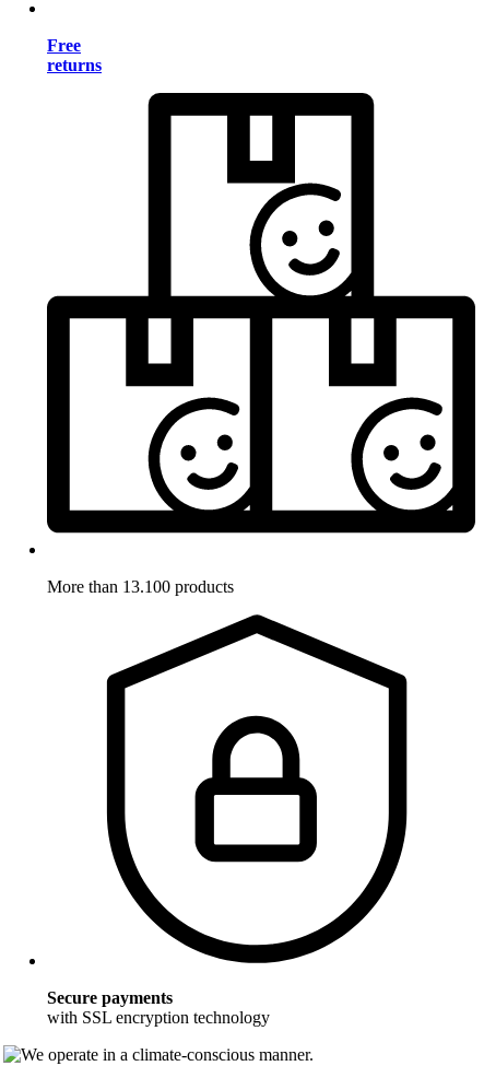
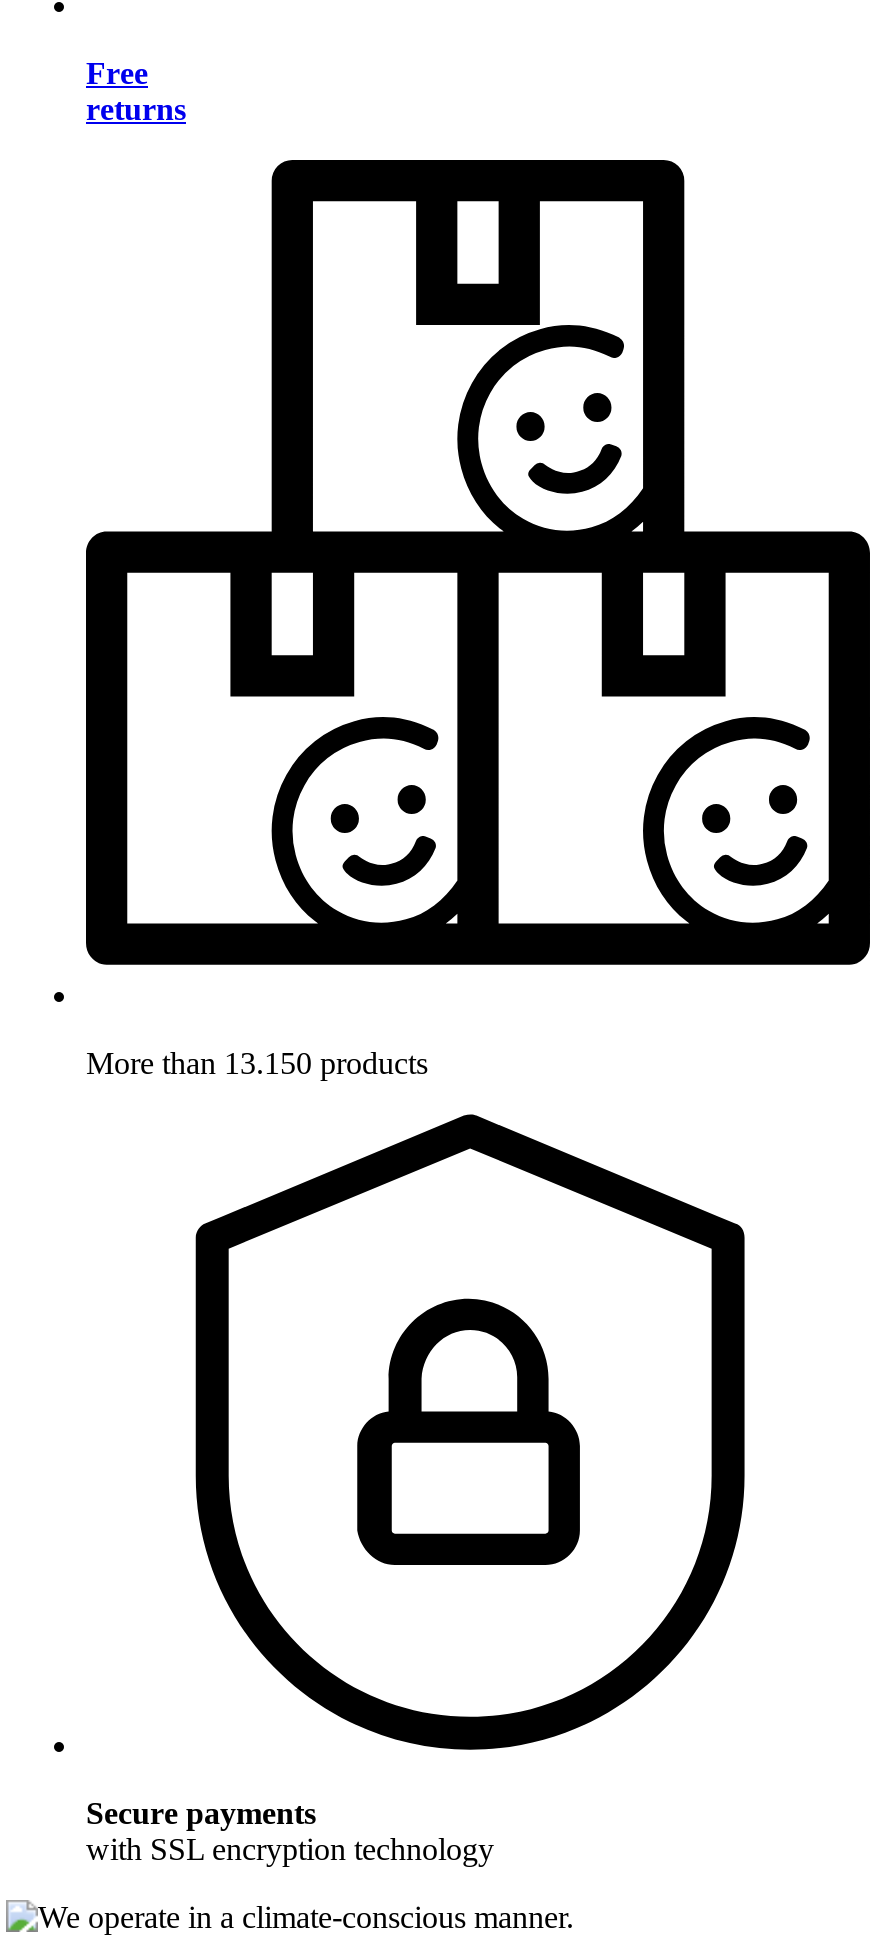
- More than 13.100 products
+ More than 13.150 products
